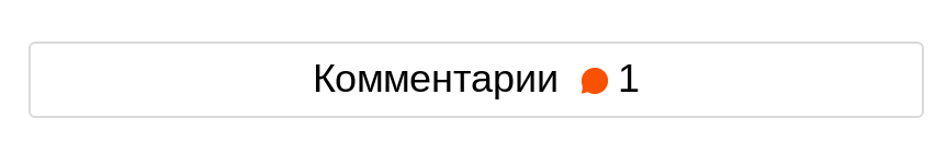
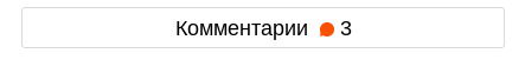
- Комментарии 1
+ Комментарии 3
